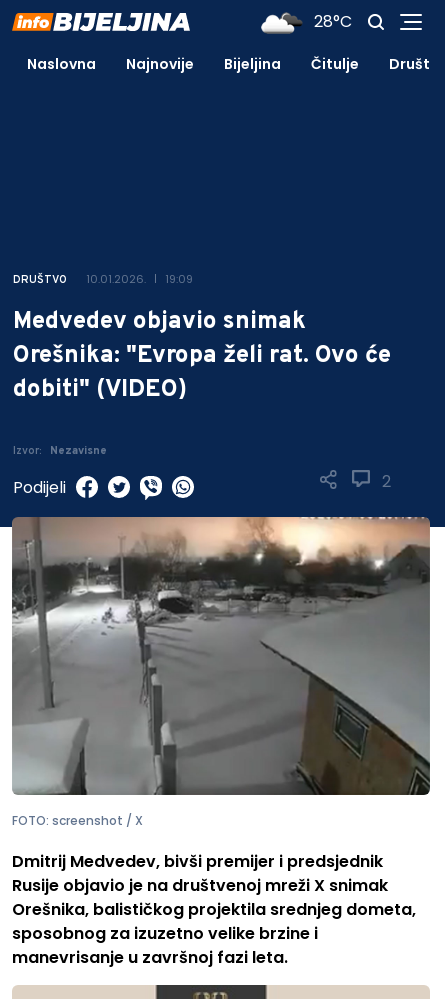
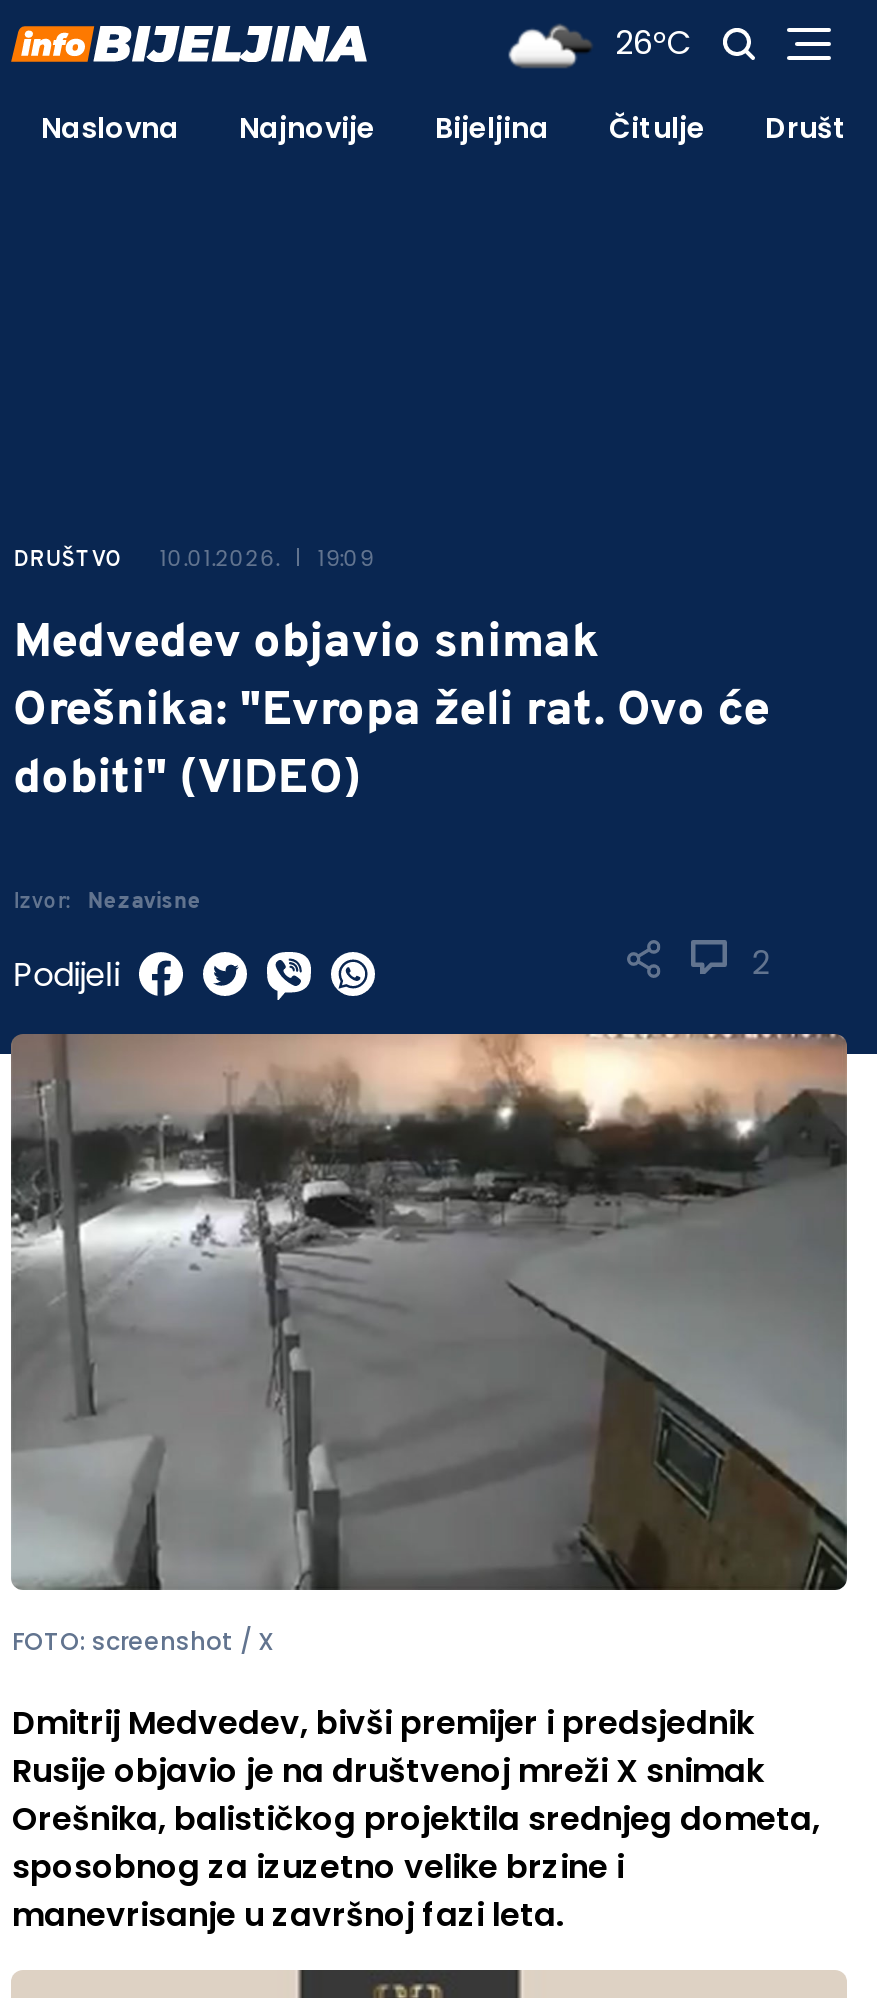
- 28°C
+ 26°C
